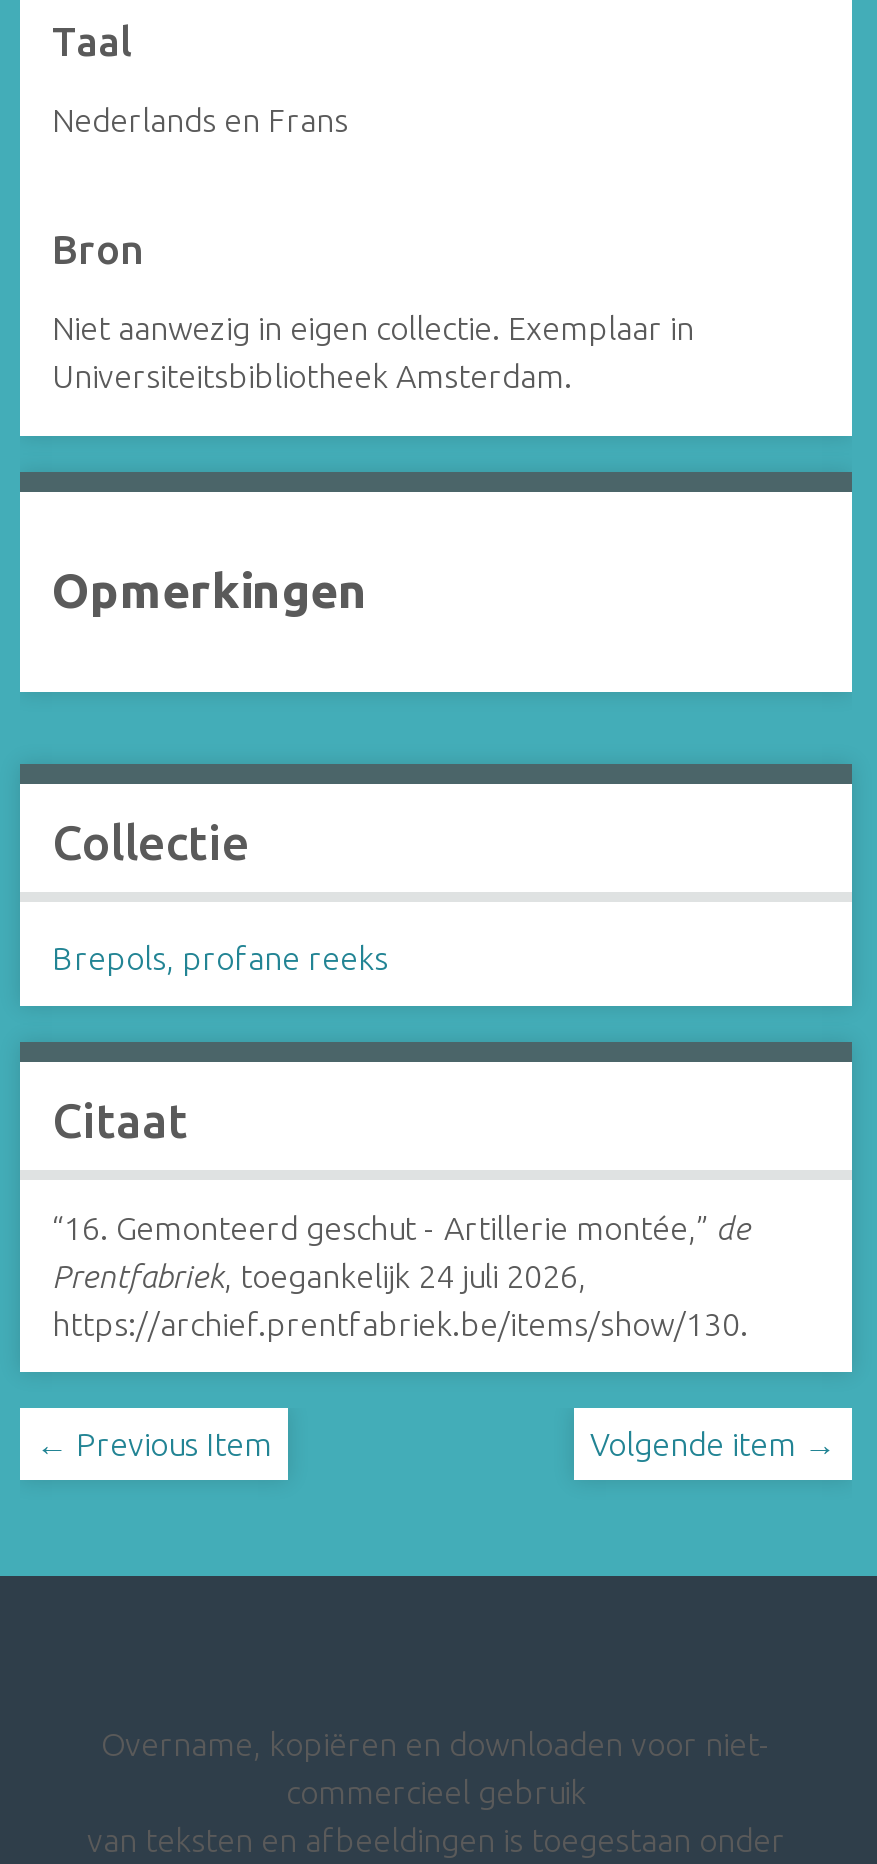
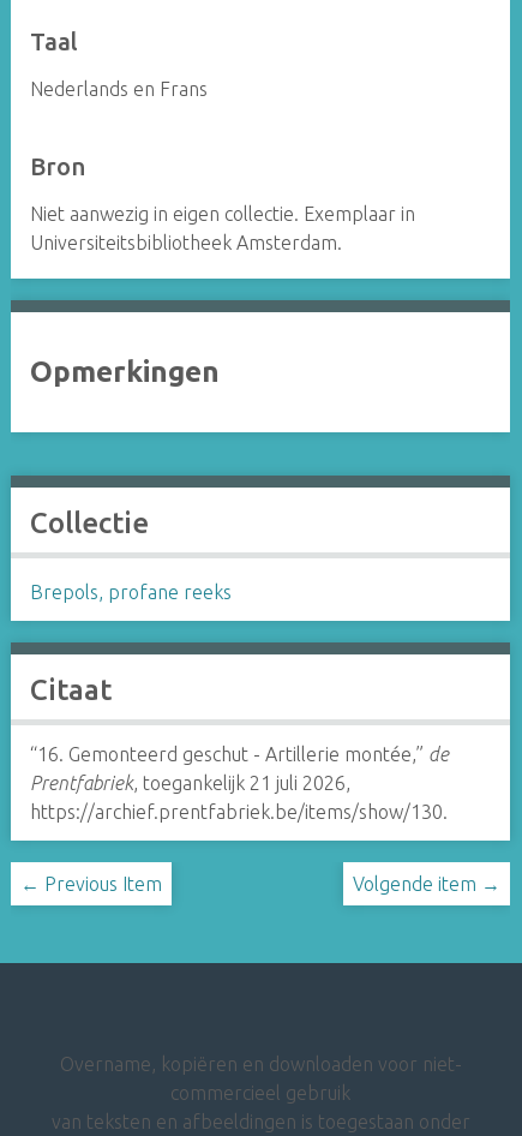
- Prentfabriek, toegankelijk 24 juli 2026,
+ Prentfabriek, toegankelijk 21 juli 2026,
